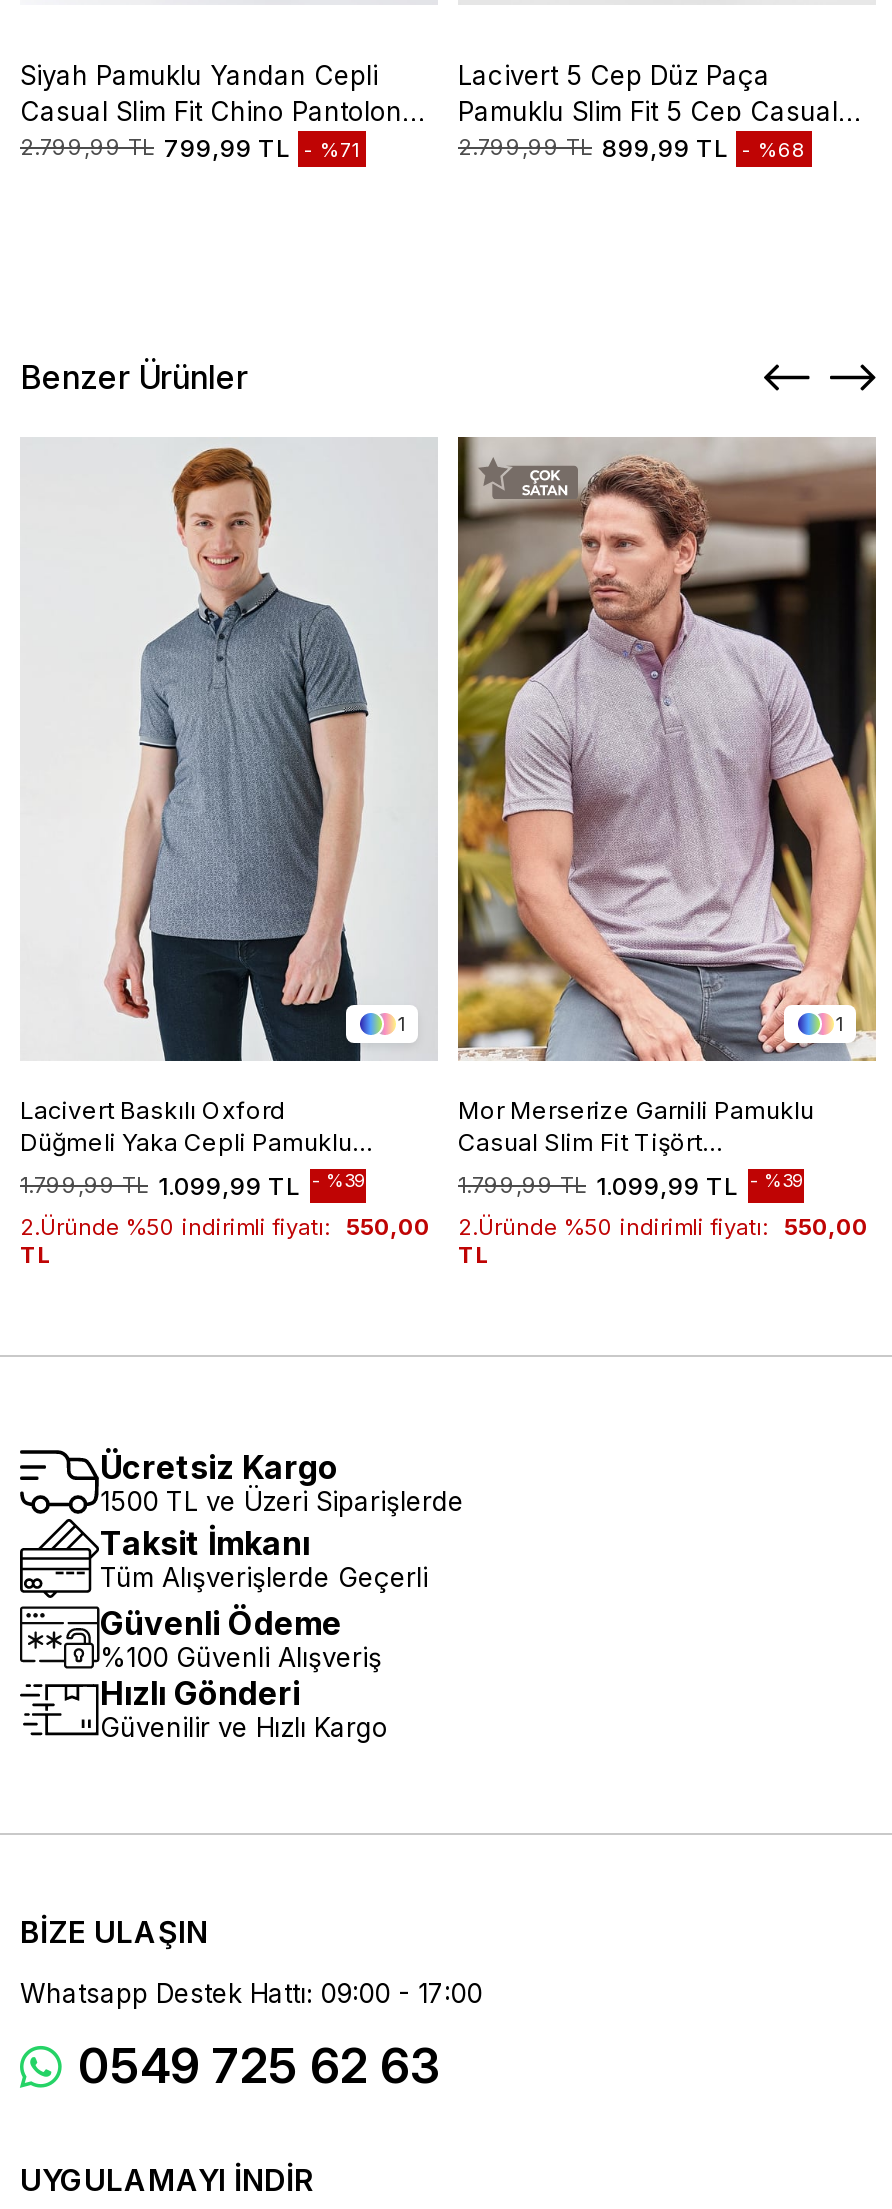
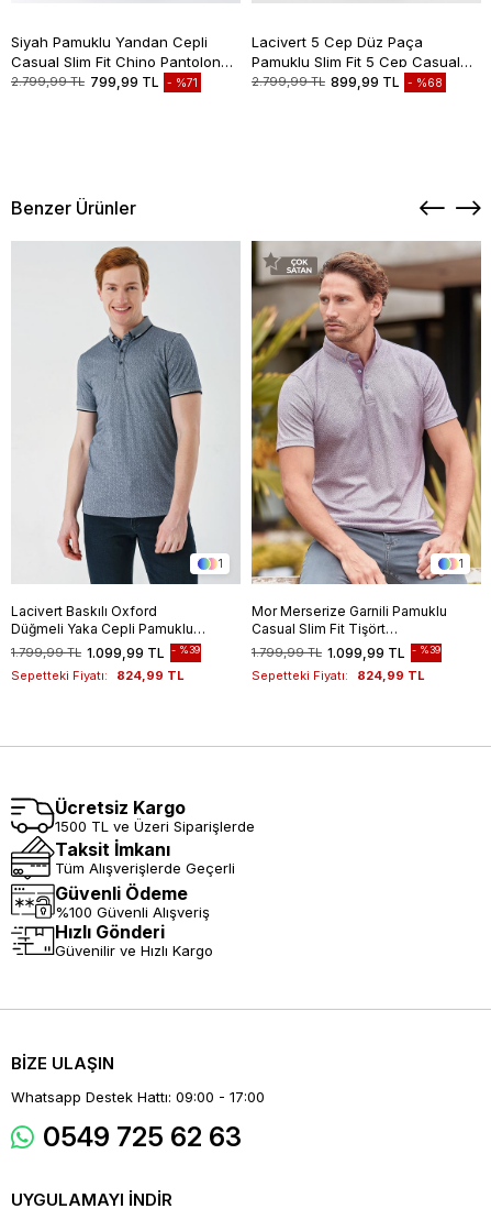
- 2.Üründe %50 indirimli fiyatı: 550,00
- TL
+ Sepetteki Fiyatı: 824,99 TL

- 2.Üründe %50 indirimli fiyatı: 550,00
- TL
+ Sepetteki Fiyatı: 824,99 TL
